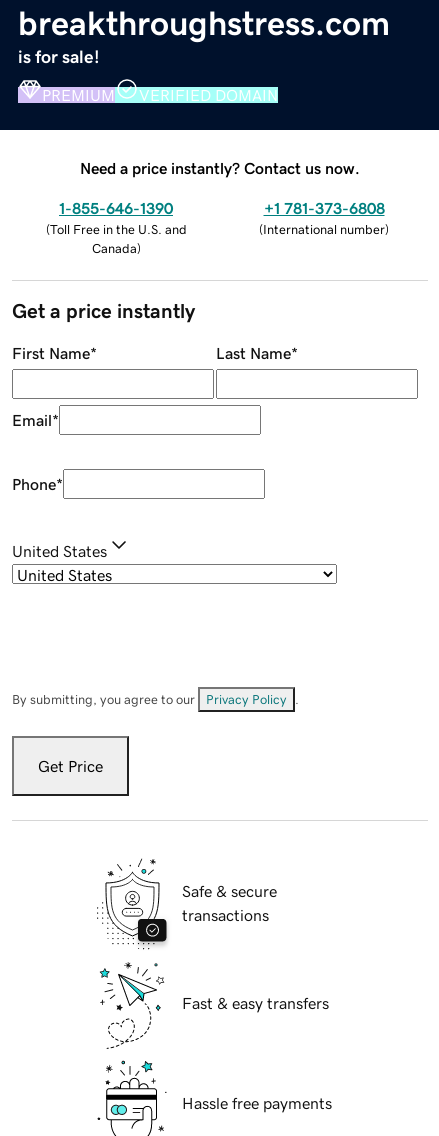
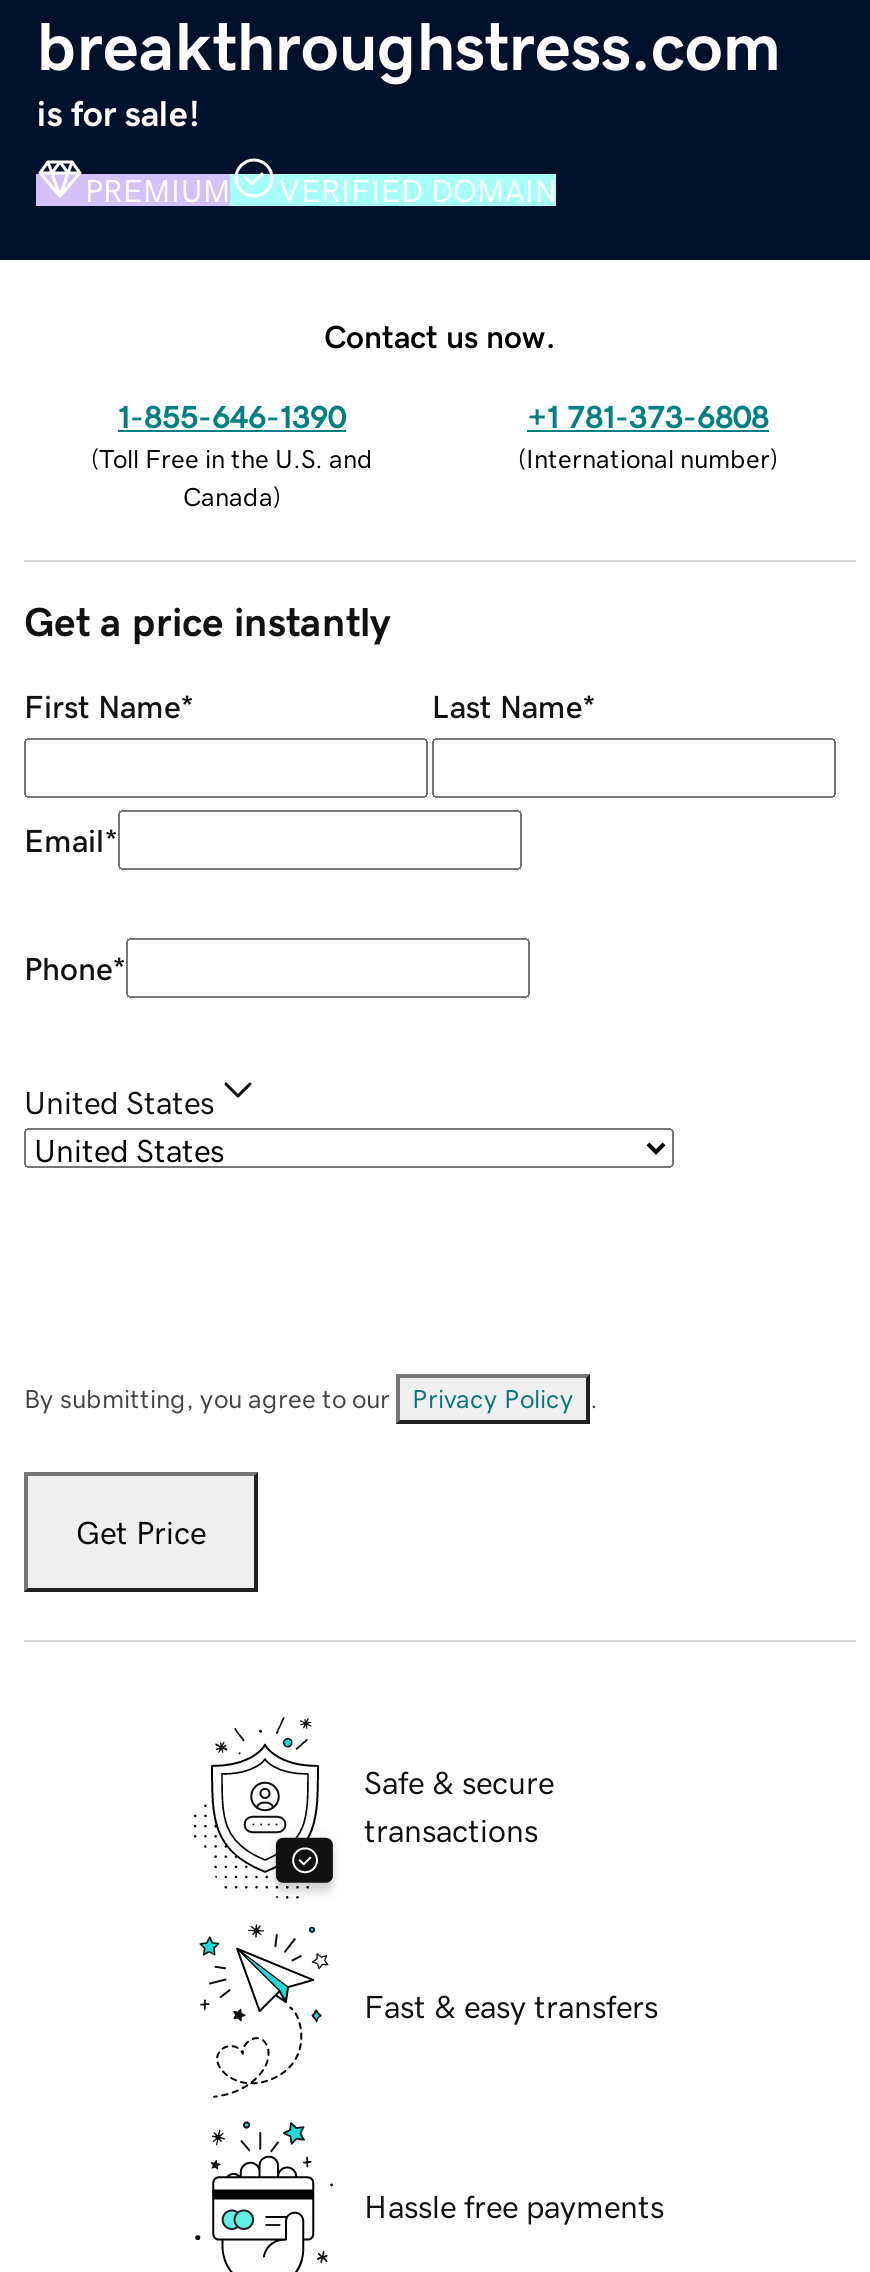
- Need a price instantly? Contact us now.
+ Contact us now.
